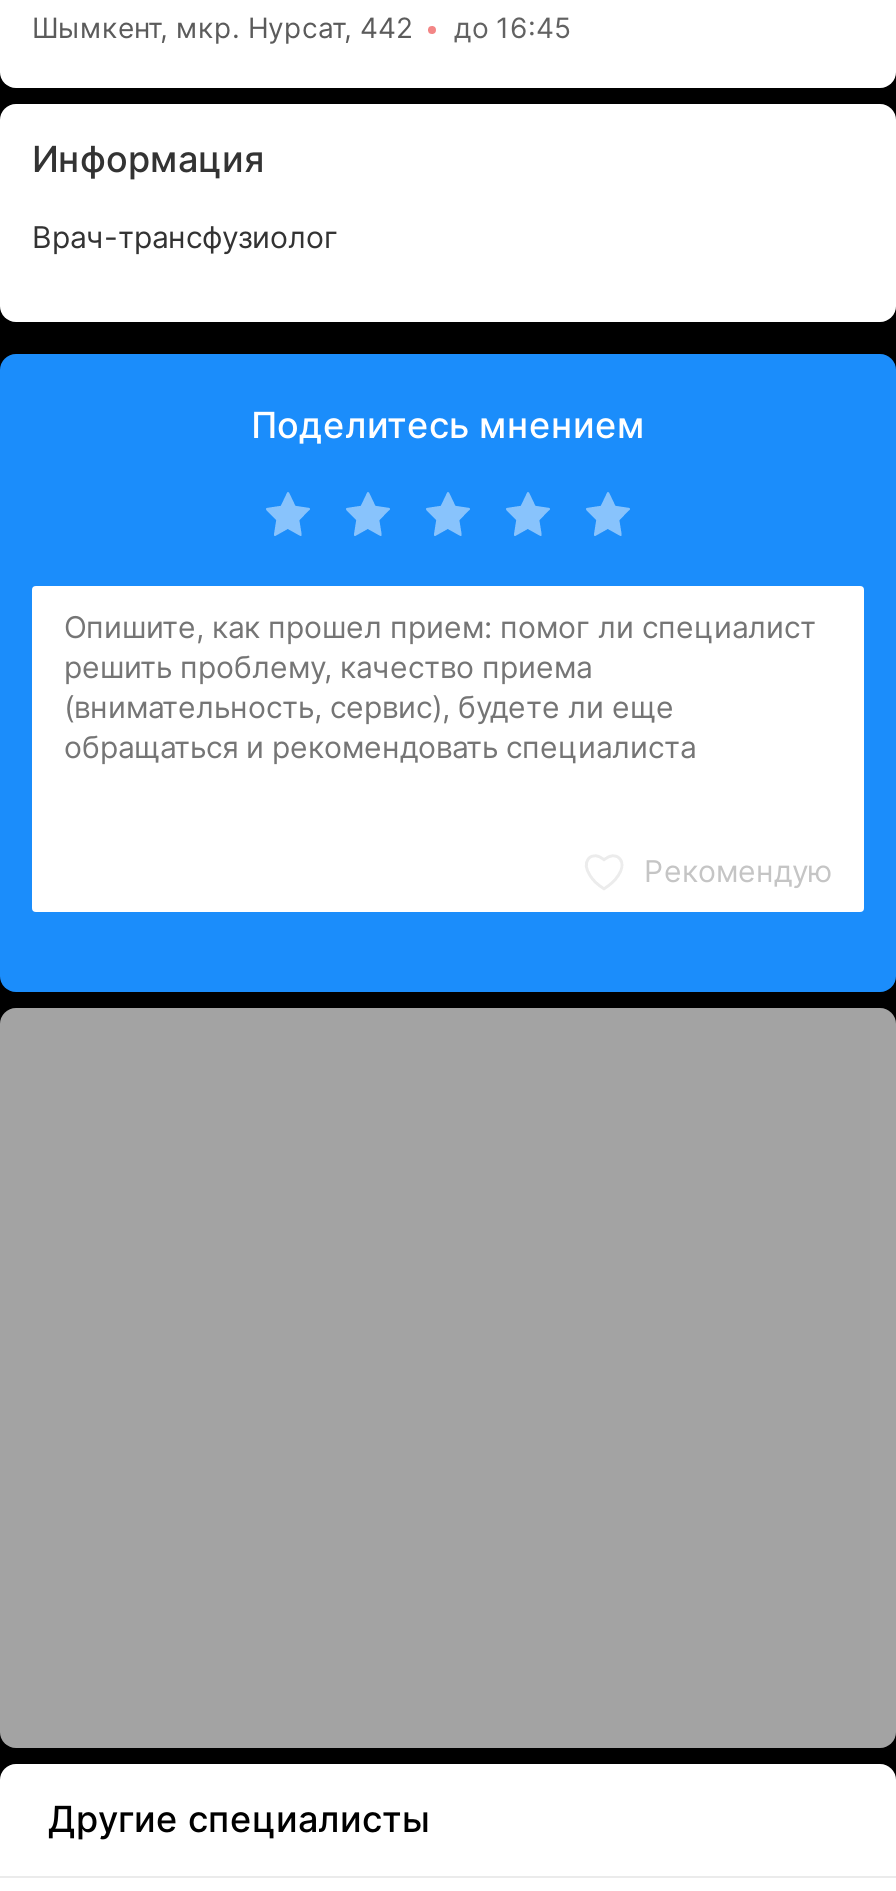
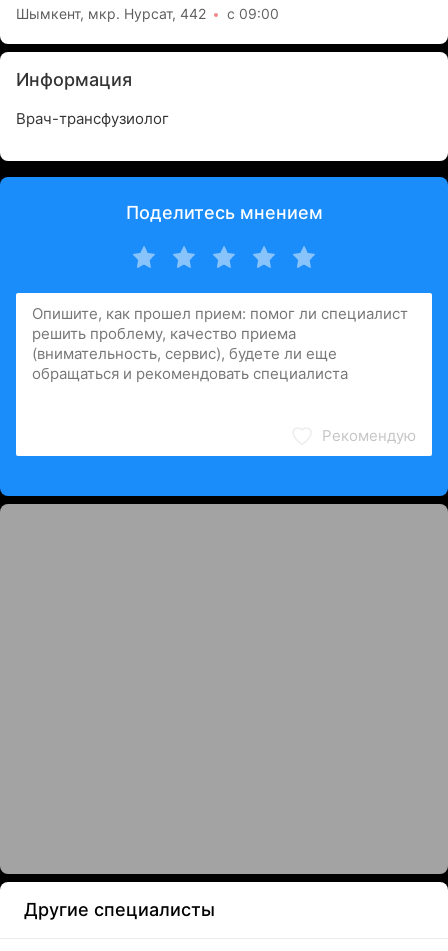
- Шымкент, мкр. Нурсат, 442 до 16:45
+ Шымкент, мкр. Нурсат, 442 с 09:00
